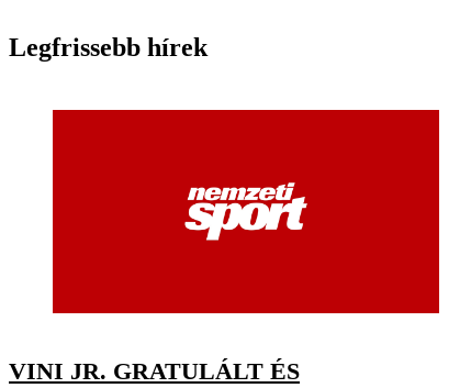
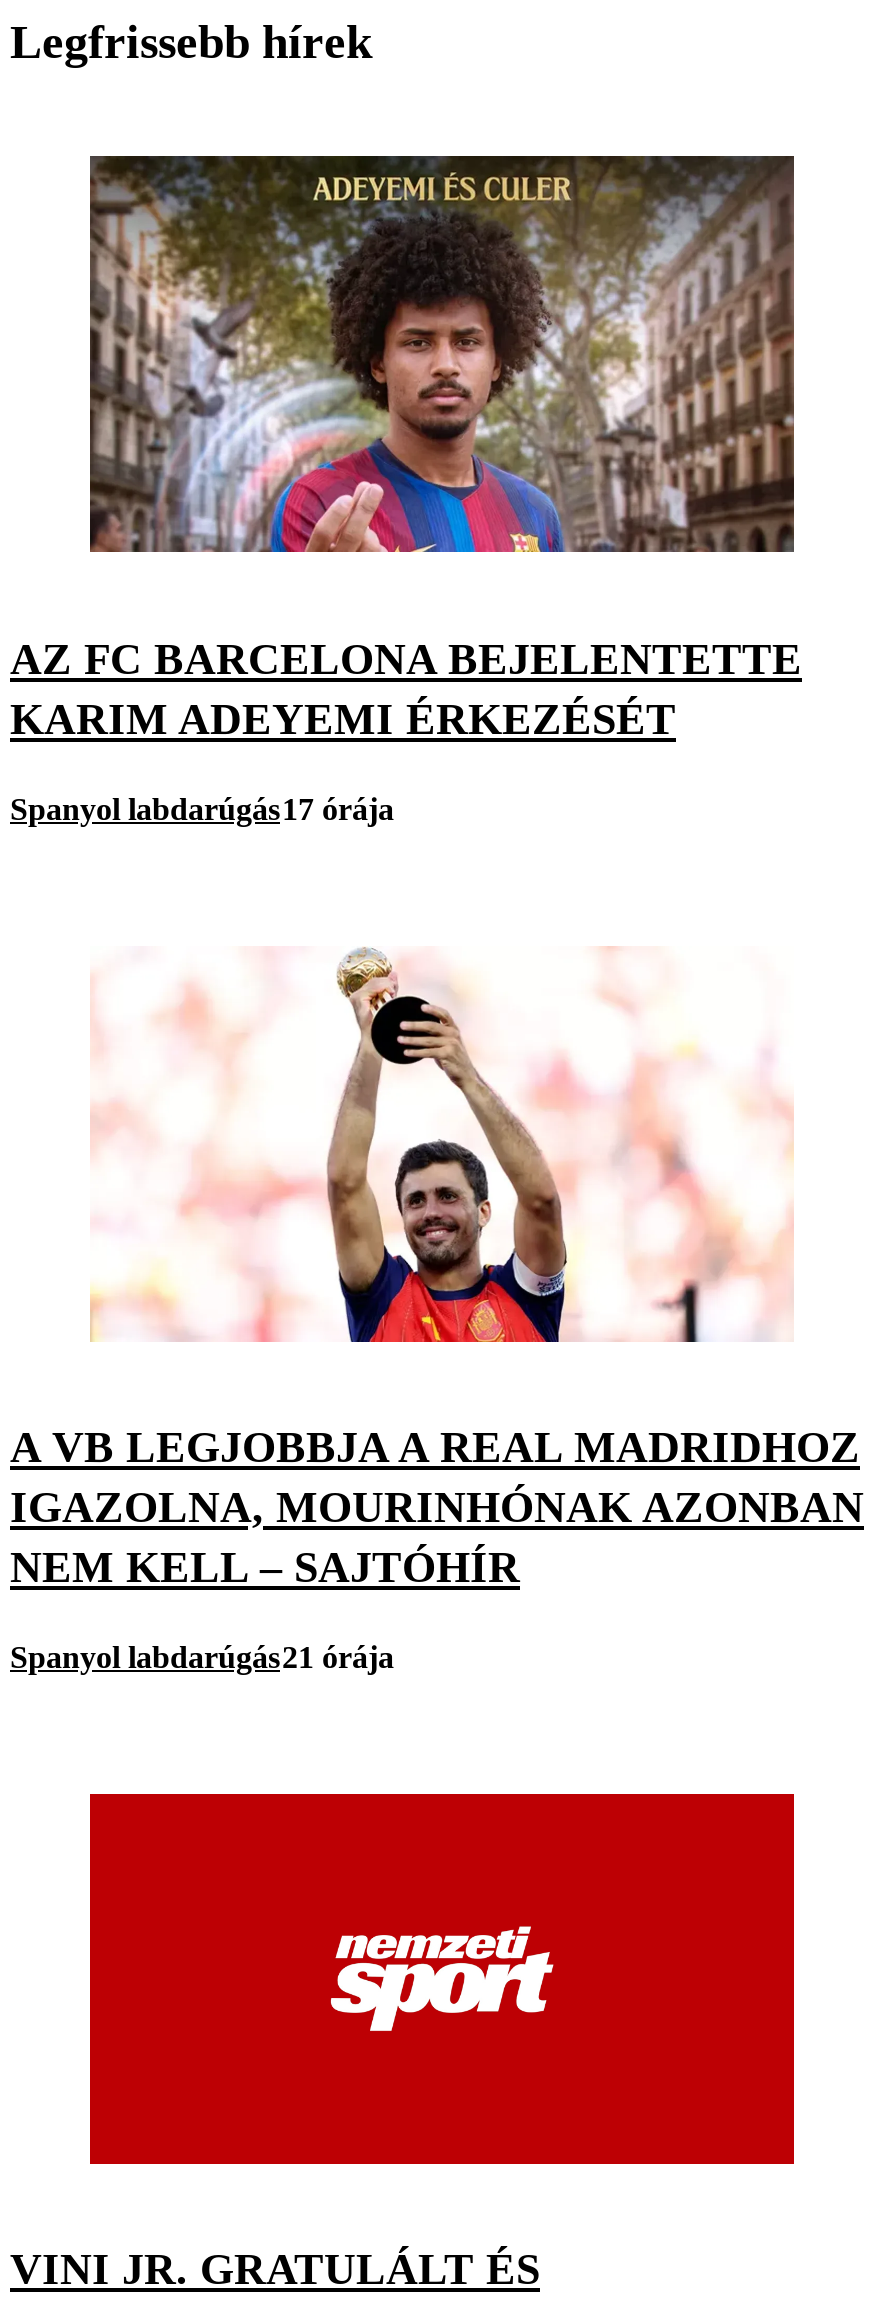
+ [image]
+ AZ FC BARCELONA BEJELENTETTE
+ KARIM ADEYEMI ÉRKEZÉSÉT
+ Spanyol labdarúgás17 órája

+ [image]
+ A VB LEGJOBBJA A REAL MADRIDHOZ
+ IGAZOLNA, MOURINHÓNAK AZONBAN
+ NEM KELL – SAJTÓHÍR
+ Spanyol labdarúgás21 órája
